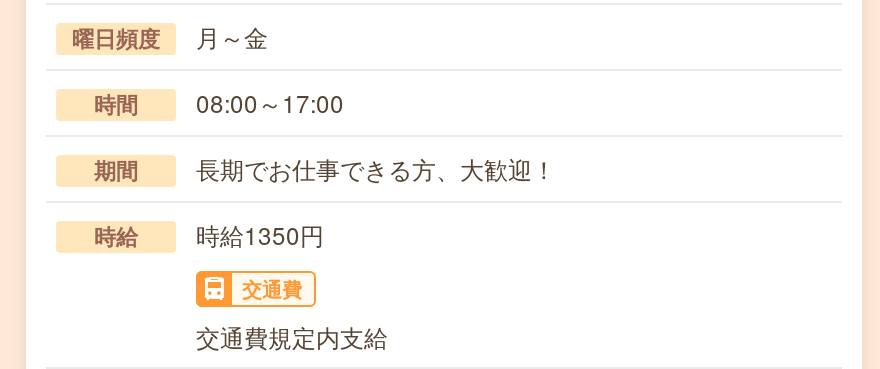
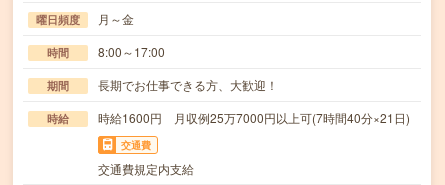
- 時間 08:00～17:00
+ 時間 8:00～17:00

- 時給1350円
+ 時給1600円 月収例25万7000円以上可(7時間40分×21日)
